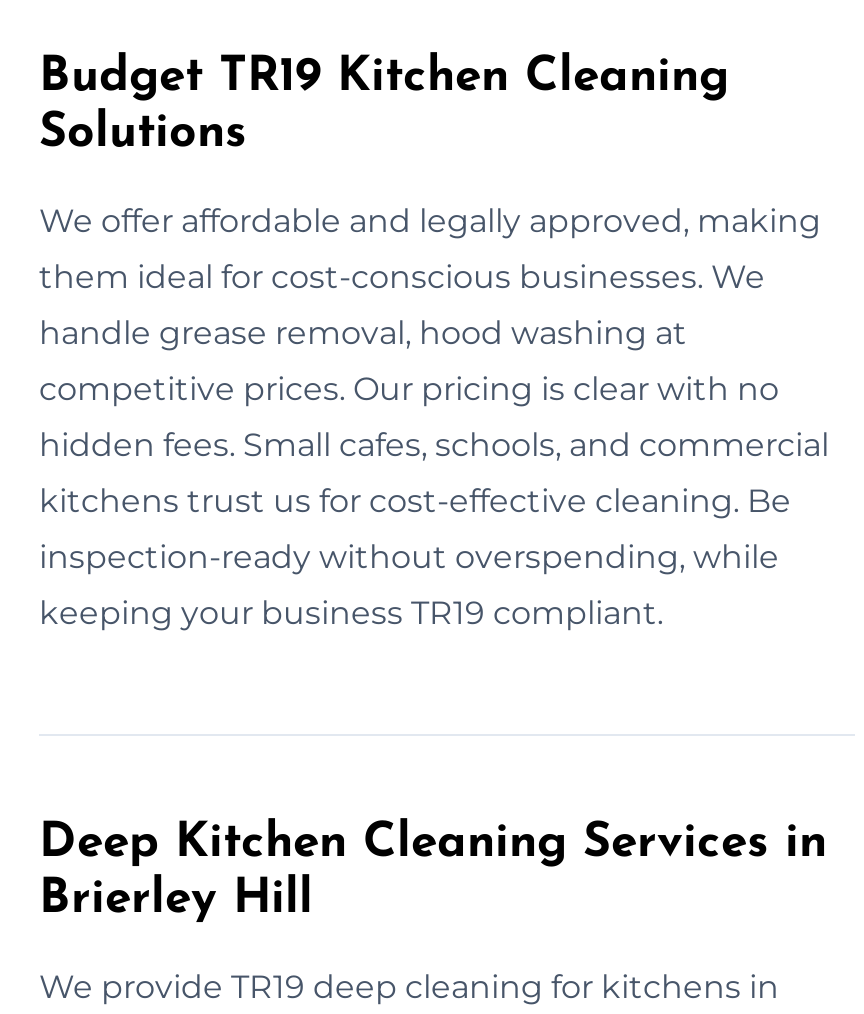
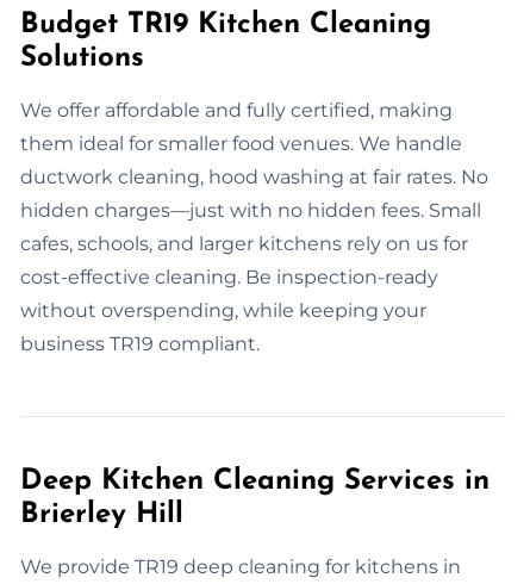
- We offer affordable and legally approved, making
+ We offer affordable and fully certified, making

- them ideal for cost-conscious businesses. We
+ them ideal for smaller food venues. We handle

- handle grease removal, hood washing at
+ ductwork cleaning, hood washing at fair rates. No

- competitive prices. Our pricing is clear with no
+ hidden charges—just with no hidden fees. Small

- hidden fees. Small cafes, schools, and commercial
+ cafes, schools, and larger kitchens rely on us for

- kitchens trust us for cost-effective cleaning. Be
+ cost-effective cleaning. Be inspection-ready

- inspection-ready without overspending, while
+ without overspending, while keeping your

- keeping your business TR19 compliant.
+ business TR19 compliant.
